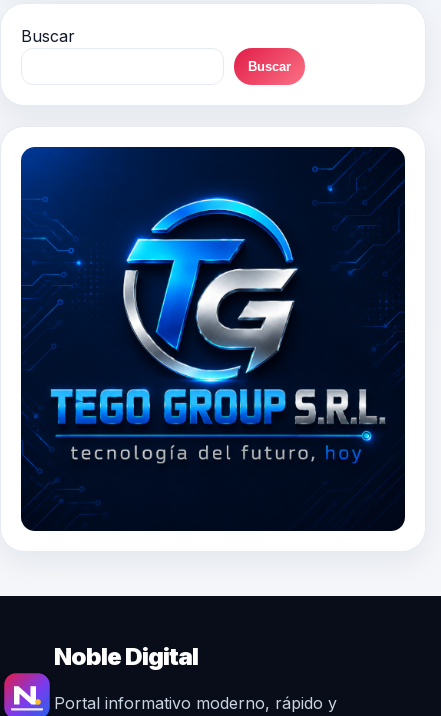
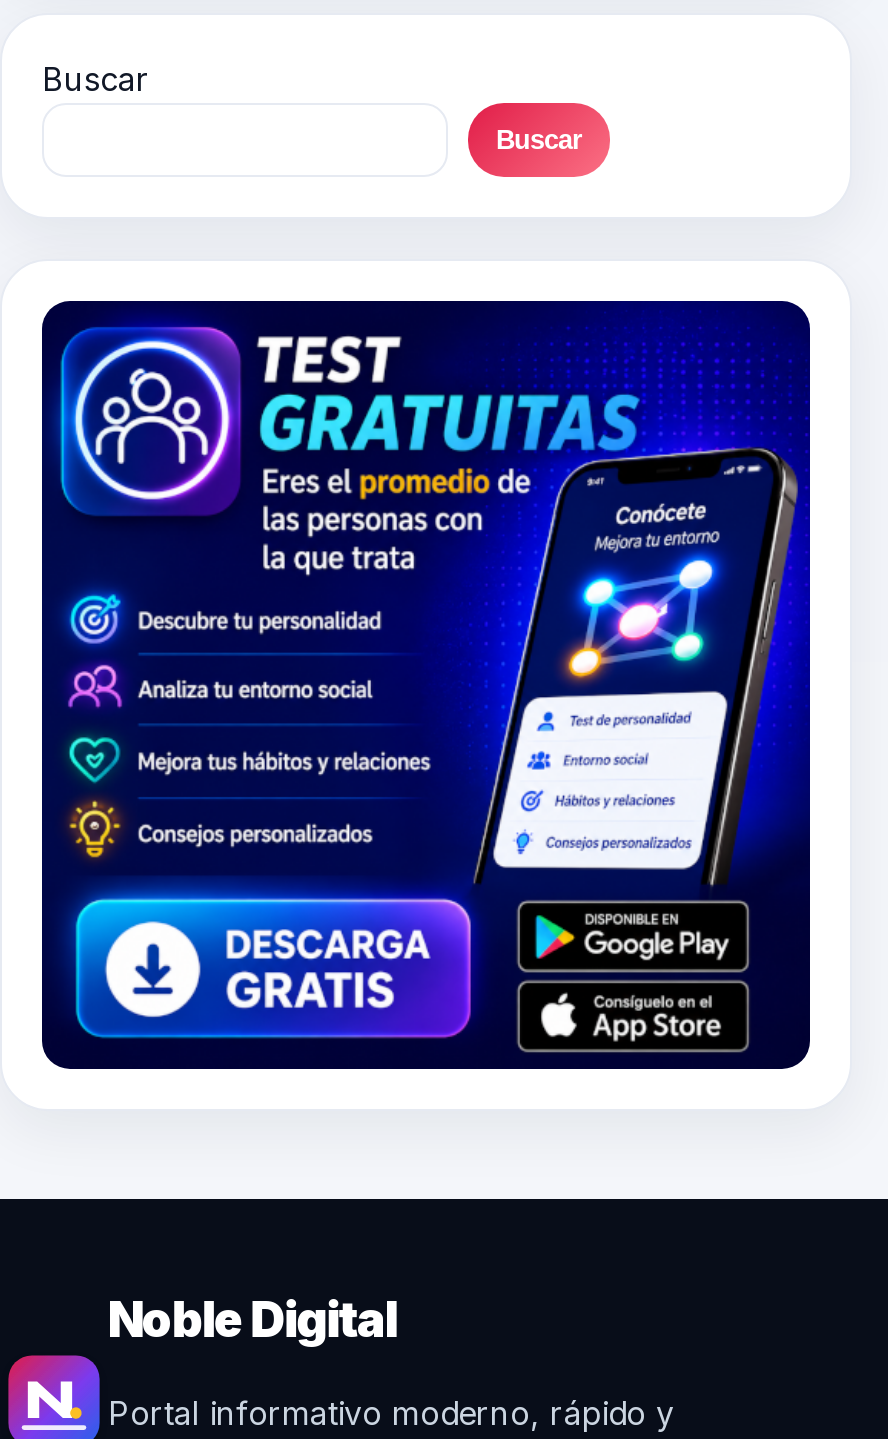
- [image]
+ [image]
